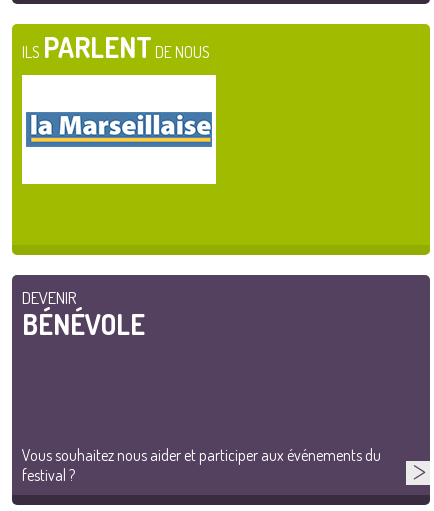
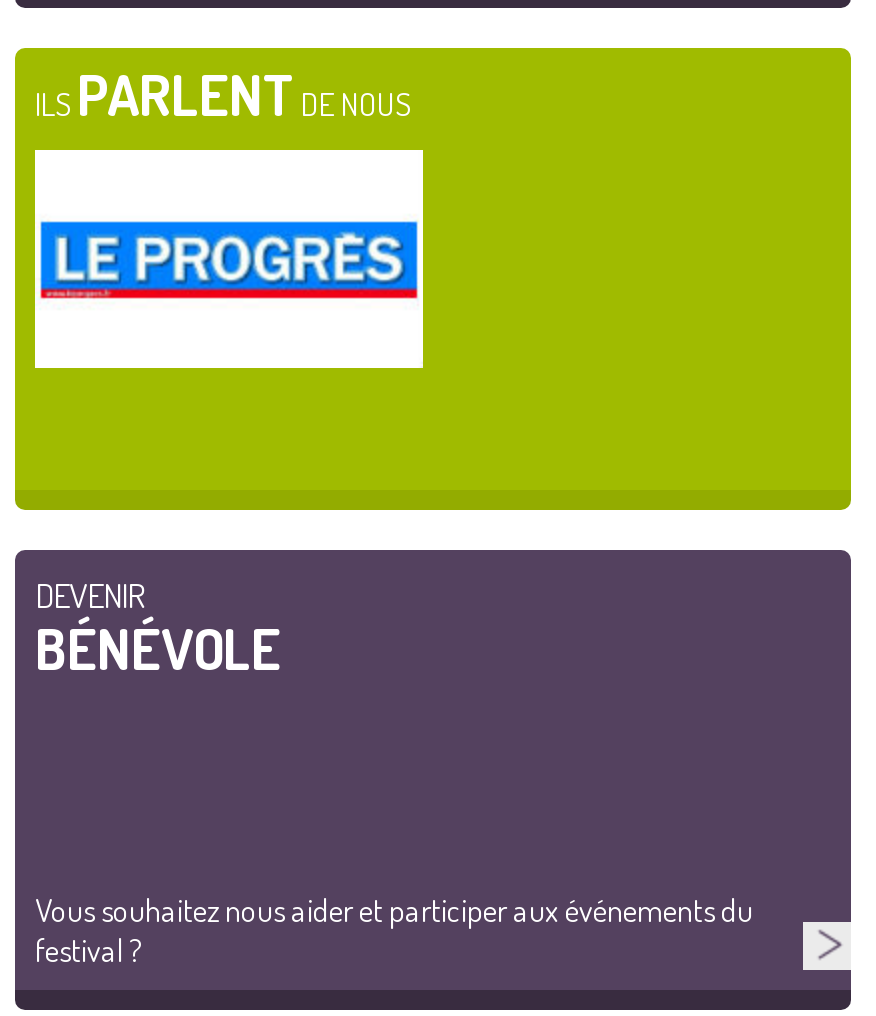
- [image]
+ [image]
